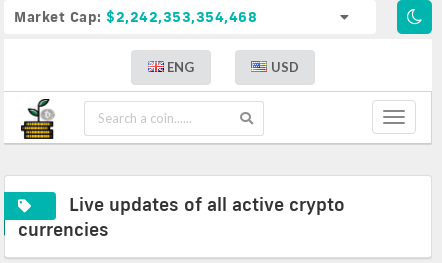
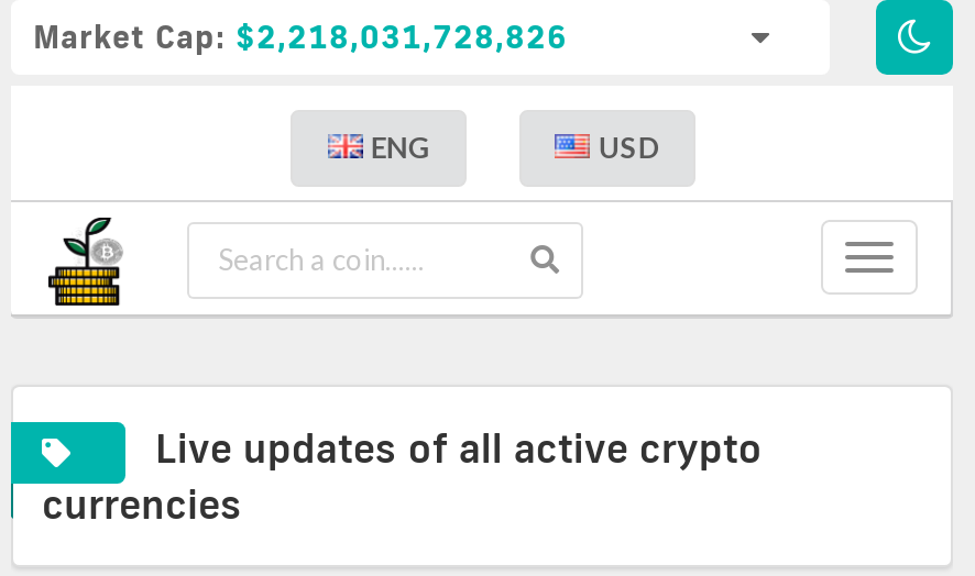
- Market Cap: $2,242,353,354,468
+ Market Cap: $2,218,031,728,826
